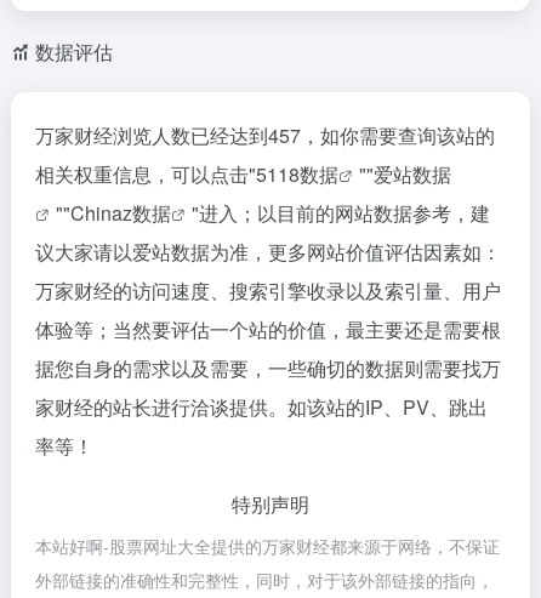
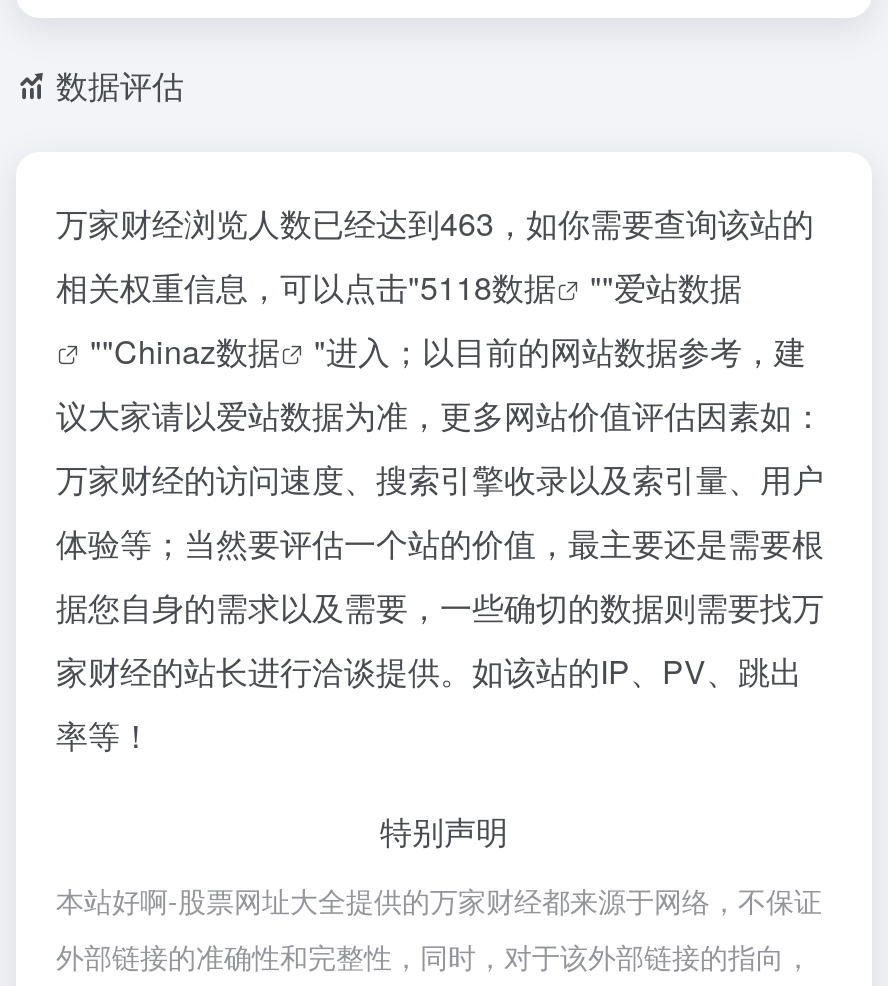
- 万家财经浏览人数已经达到457，如你需要查询该站的
+ 万家财经浏览人数已经达到463，如你需要查询该站的
